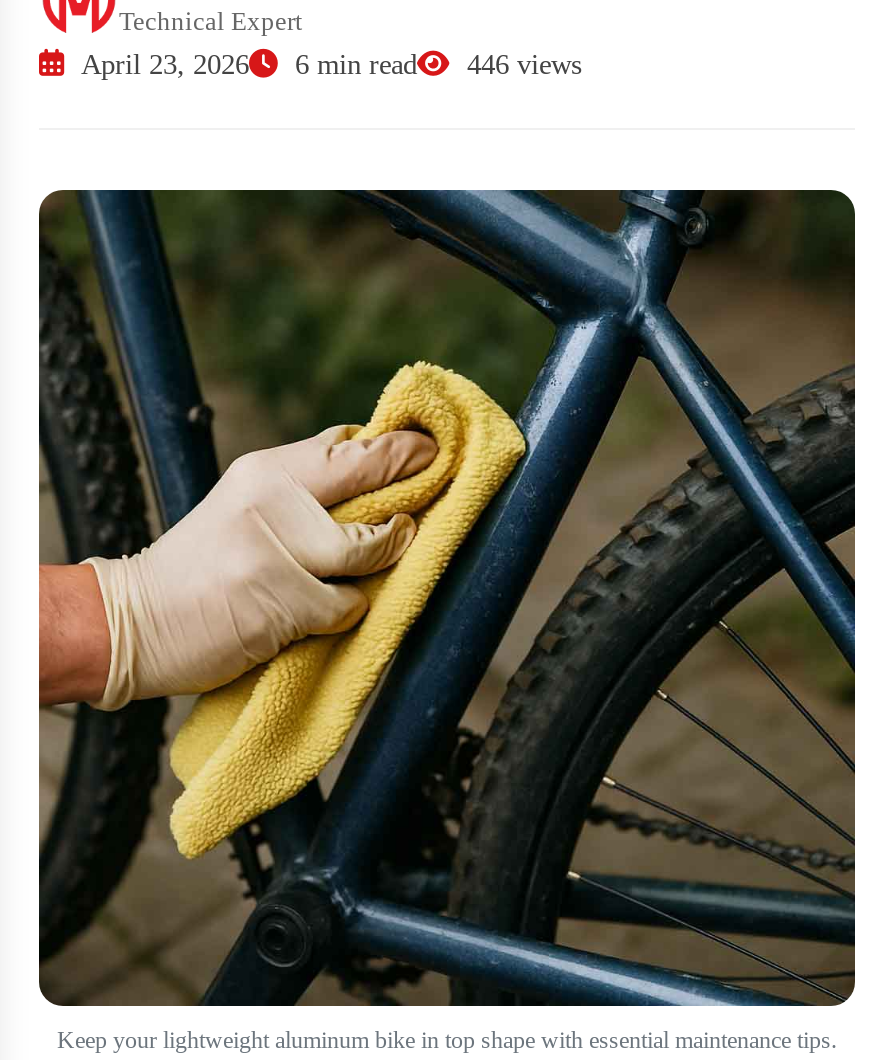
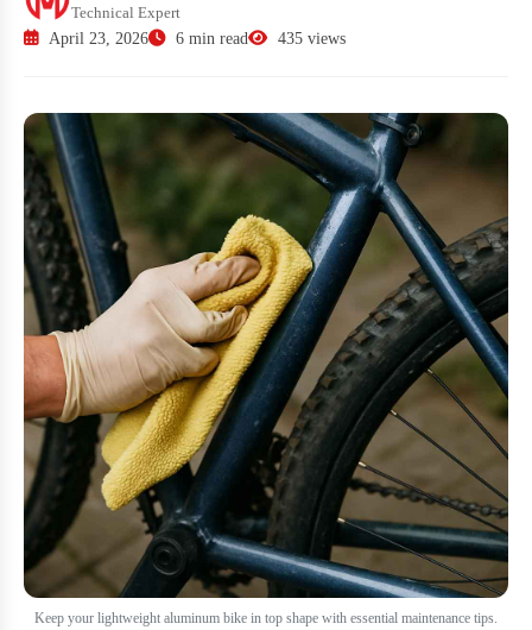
- April 23, 2026 6 min read 446 views
+ April 23, 2026 6 min read 435 views
